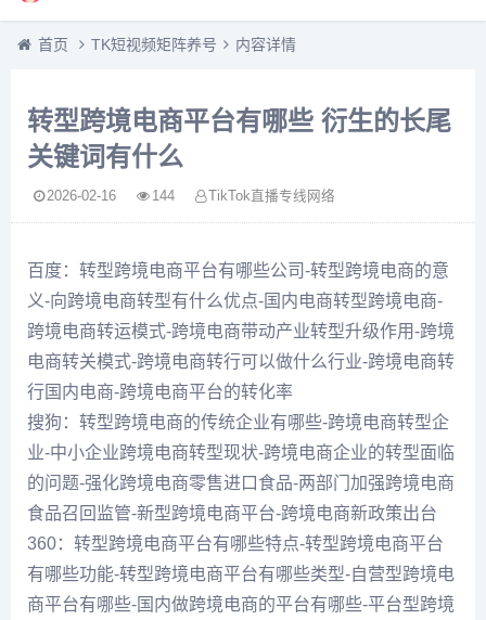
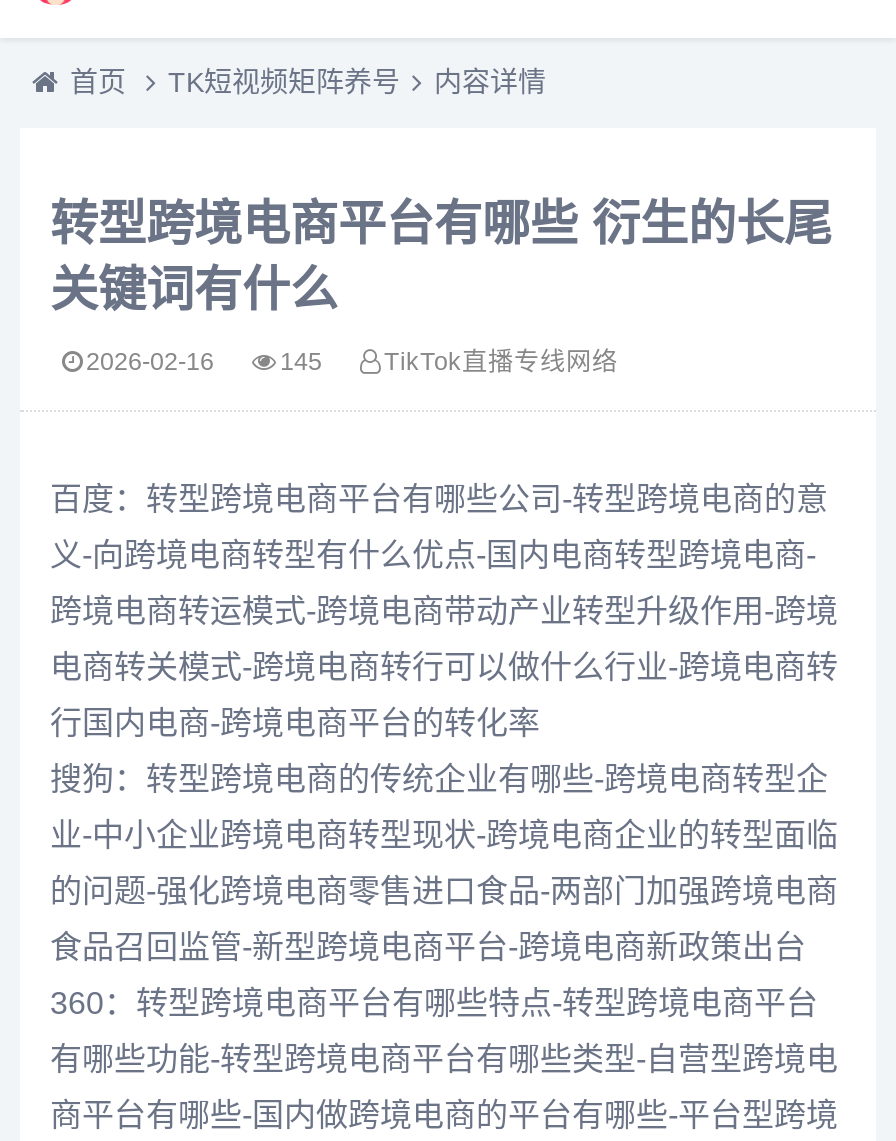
- 144
+ 145
